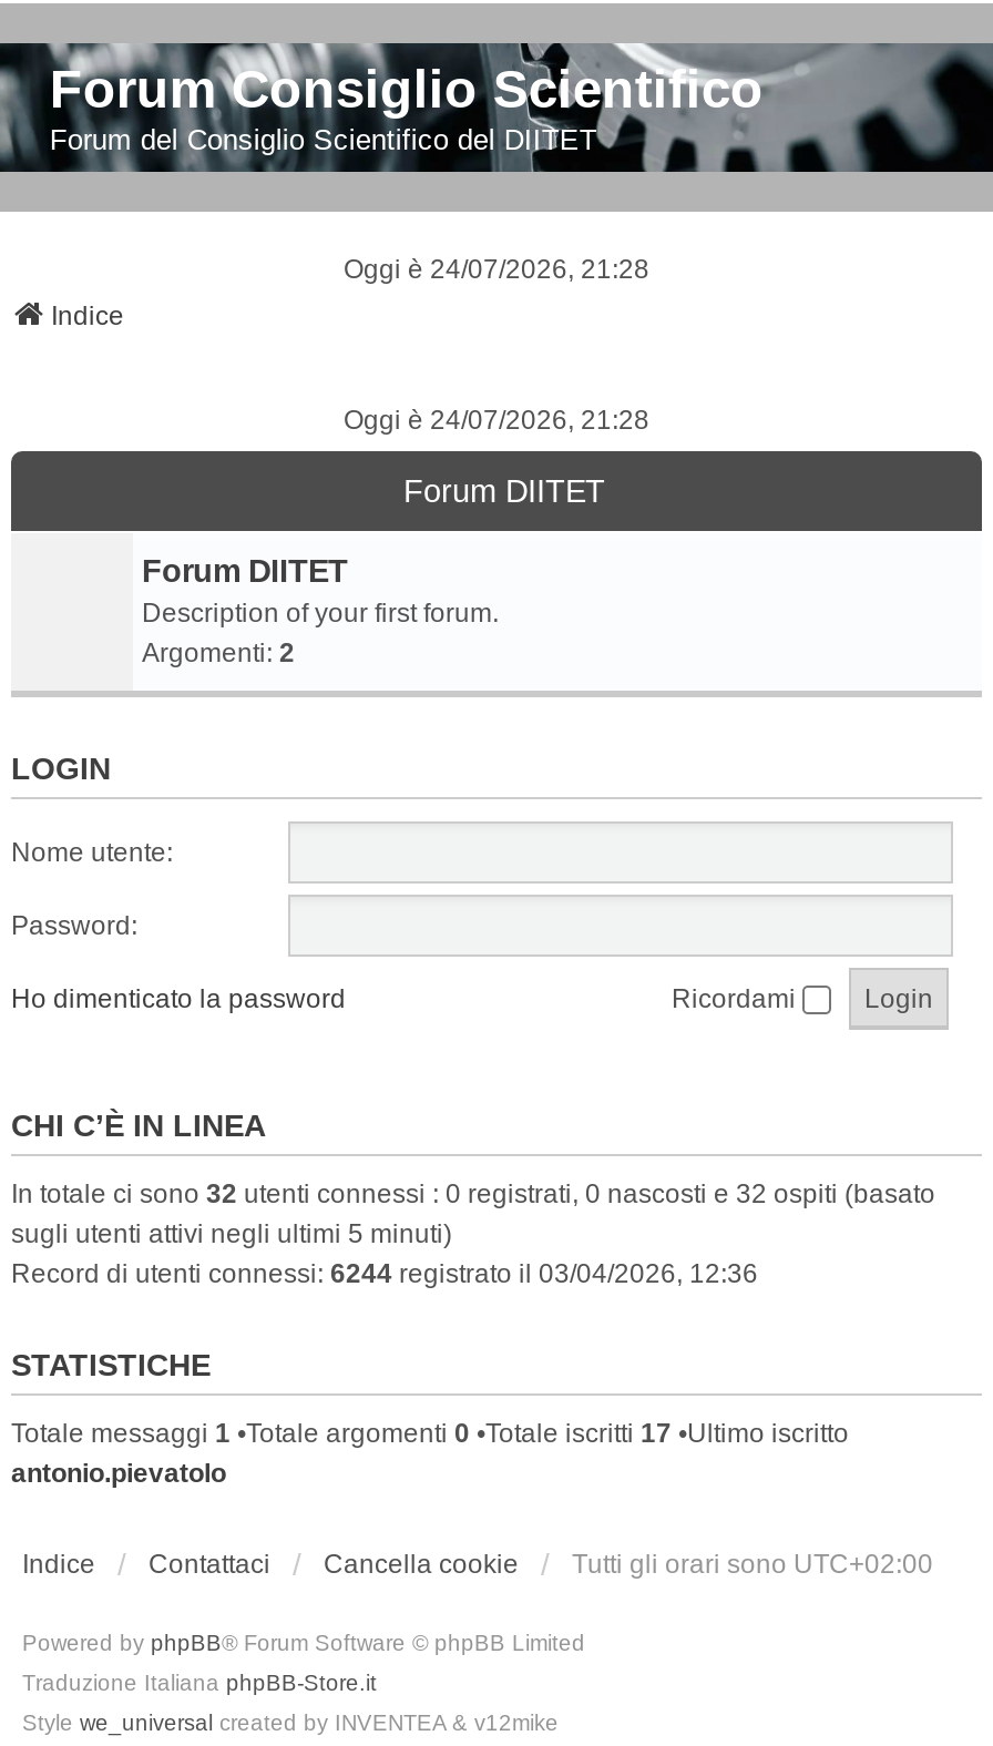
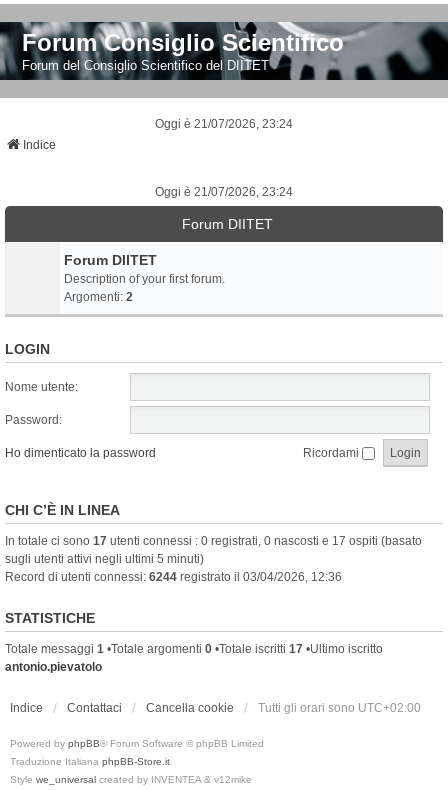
- Oggi è 24/07/2026, 21:28
+ Oggi è 21/07/2026, 23:24

- Oggi è 24/07/2026, 21:28
+ Oggi è 21/07/2026, 23:24

- In totale ci sono 32 utenti connessi : 0 registrati, 0 nascosti e 32 ospiti (basato
+ In totale ci sono 17 utenti connessi : 0 registrati, 0 nascosti e 17 ospiti (basato
